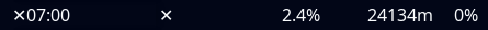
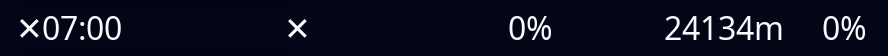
- 2.4%
+ 0%
